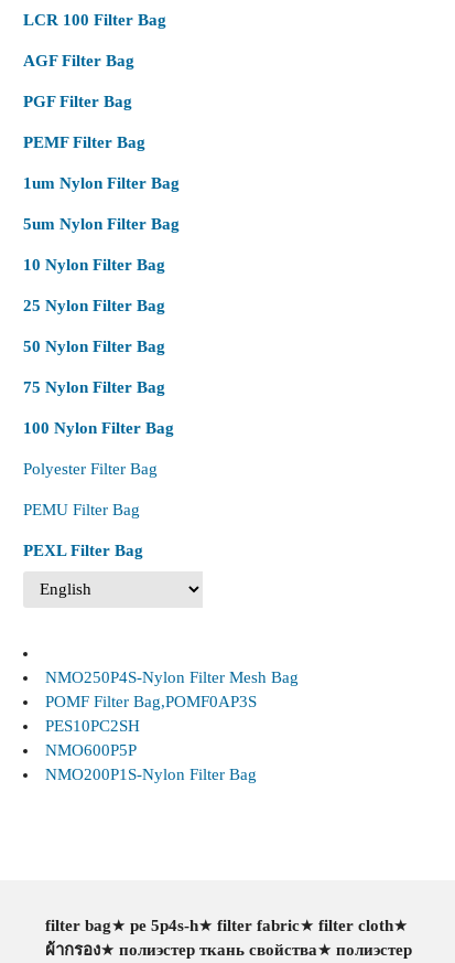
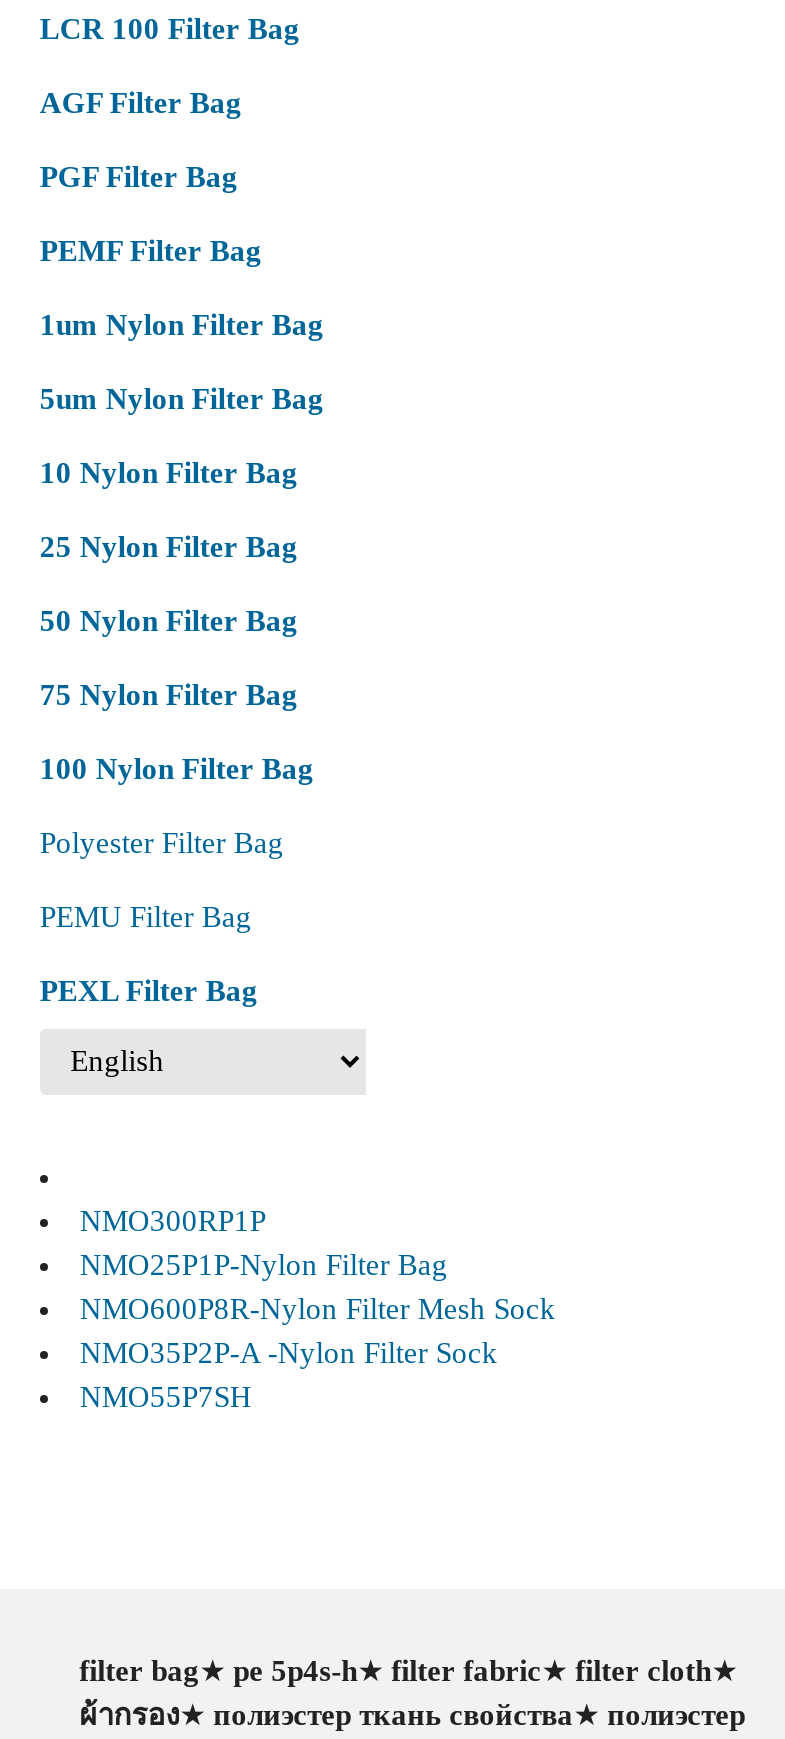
- NMO250P4S-Nylon Filter Mesh Bag
- POMF Filter Bag,POMF0AP3S
- PES10PC2SH
- NMO600P5P
- NMO200P1S-Nylon Filter Bag
+ NMO300RP1P
+ NMO25P1P-Nylon Filter Bag
+ NMO600P8R-Nylon Filter Mesh Sock
+ NMO35P2P-A -Nylon Filter Sock
+ NMO55P7SH
